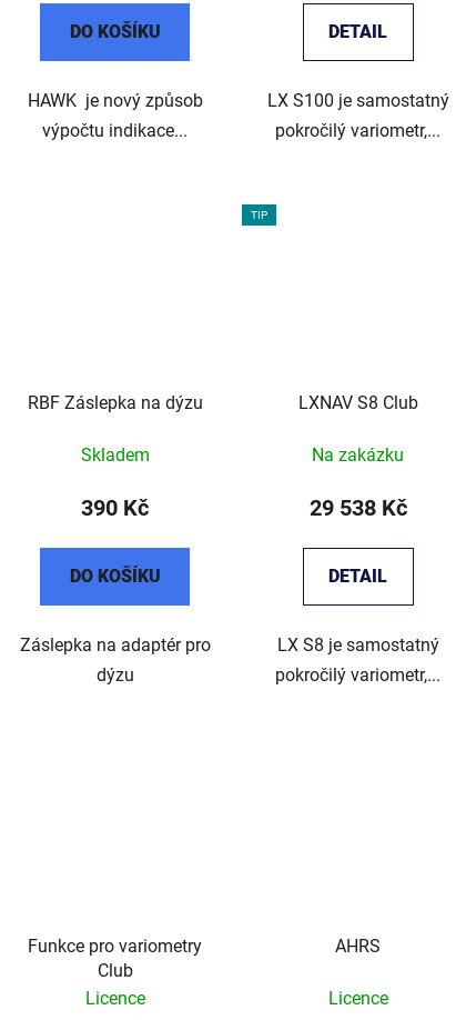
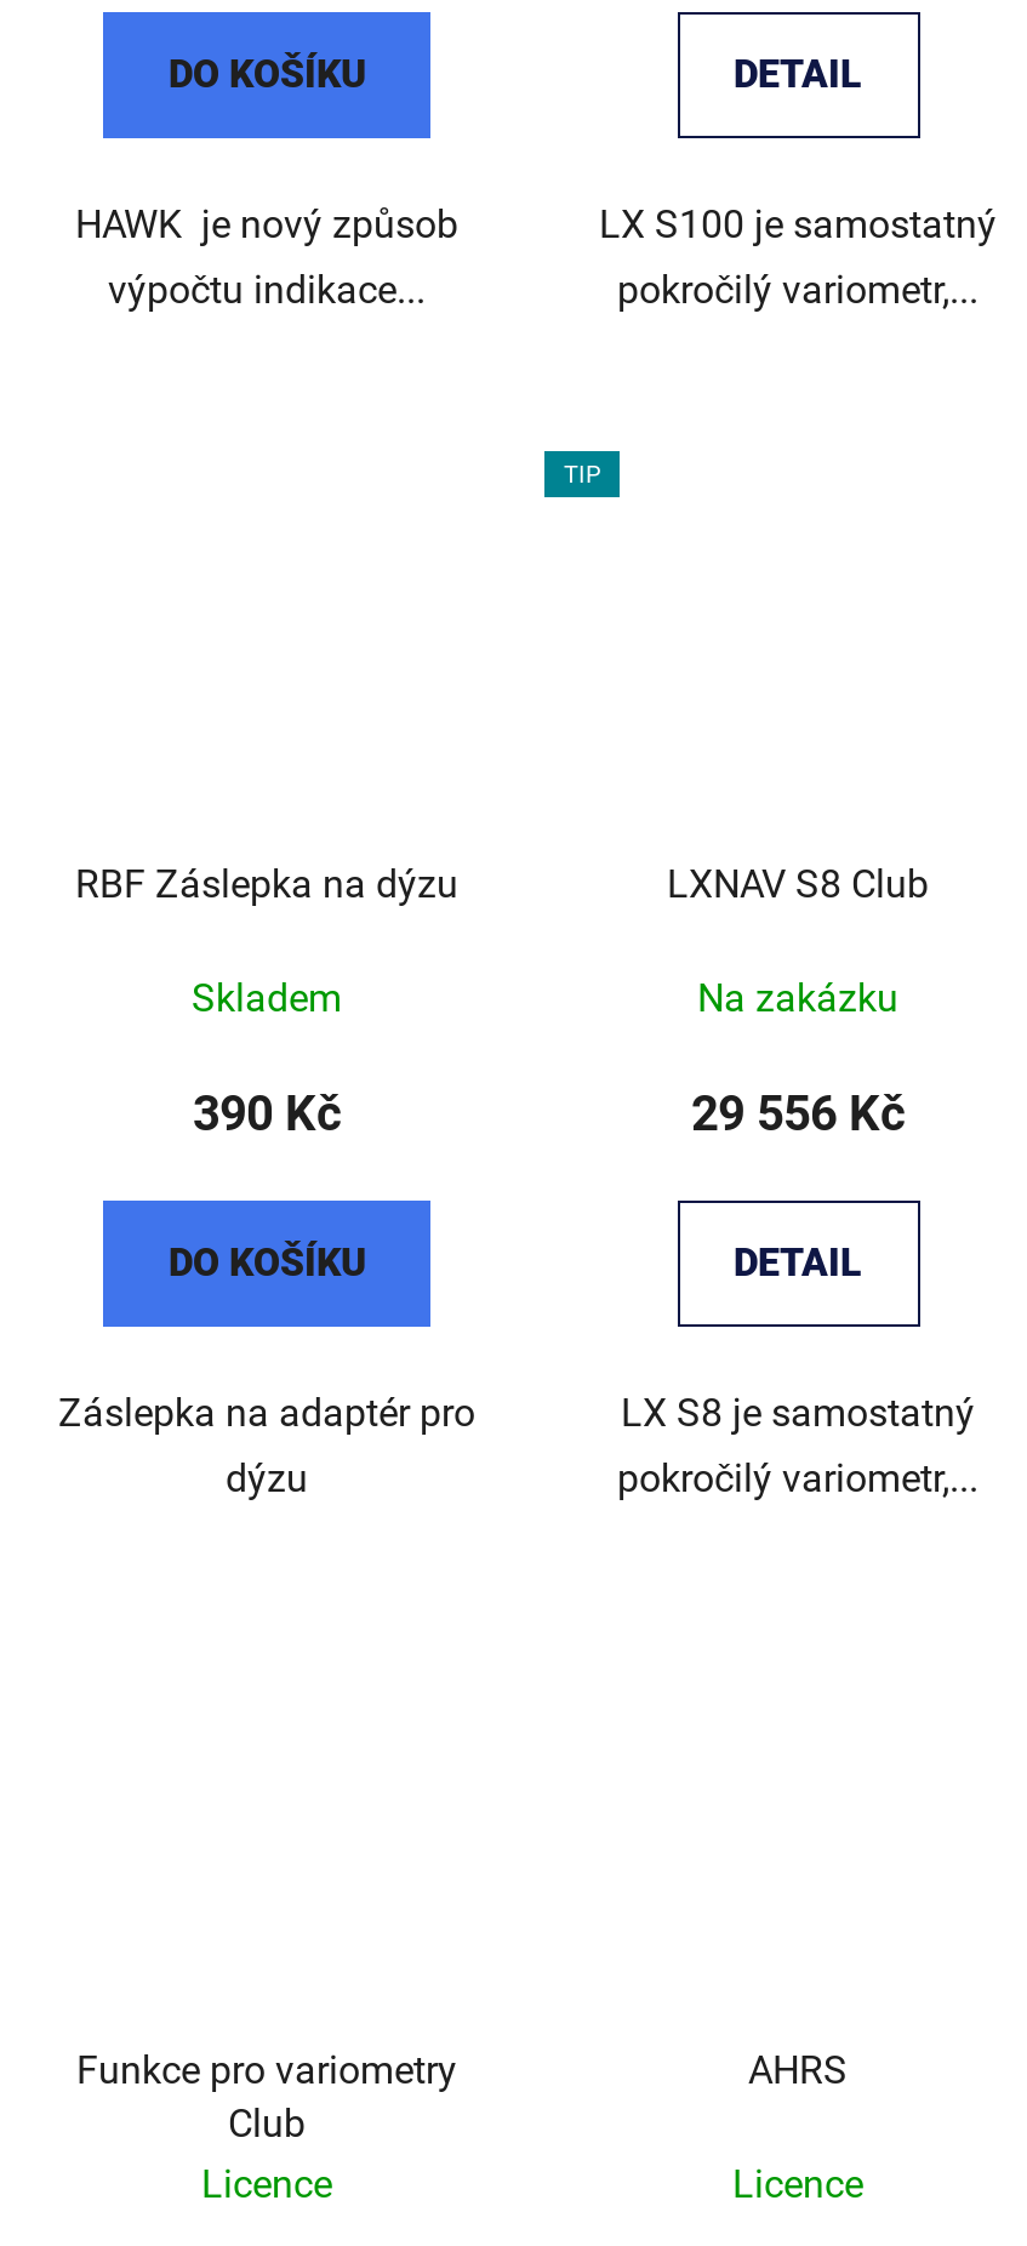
- 29 538 Kč
+ 29 556 Kč
